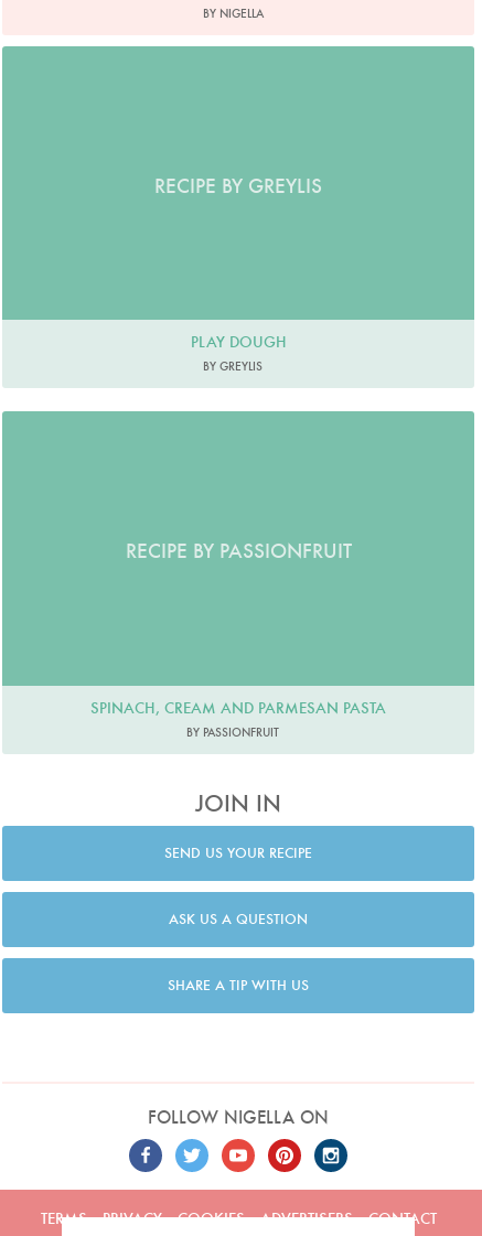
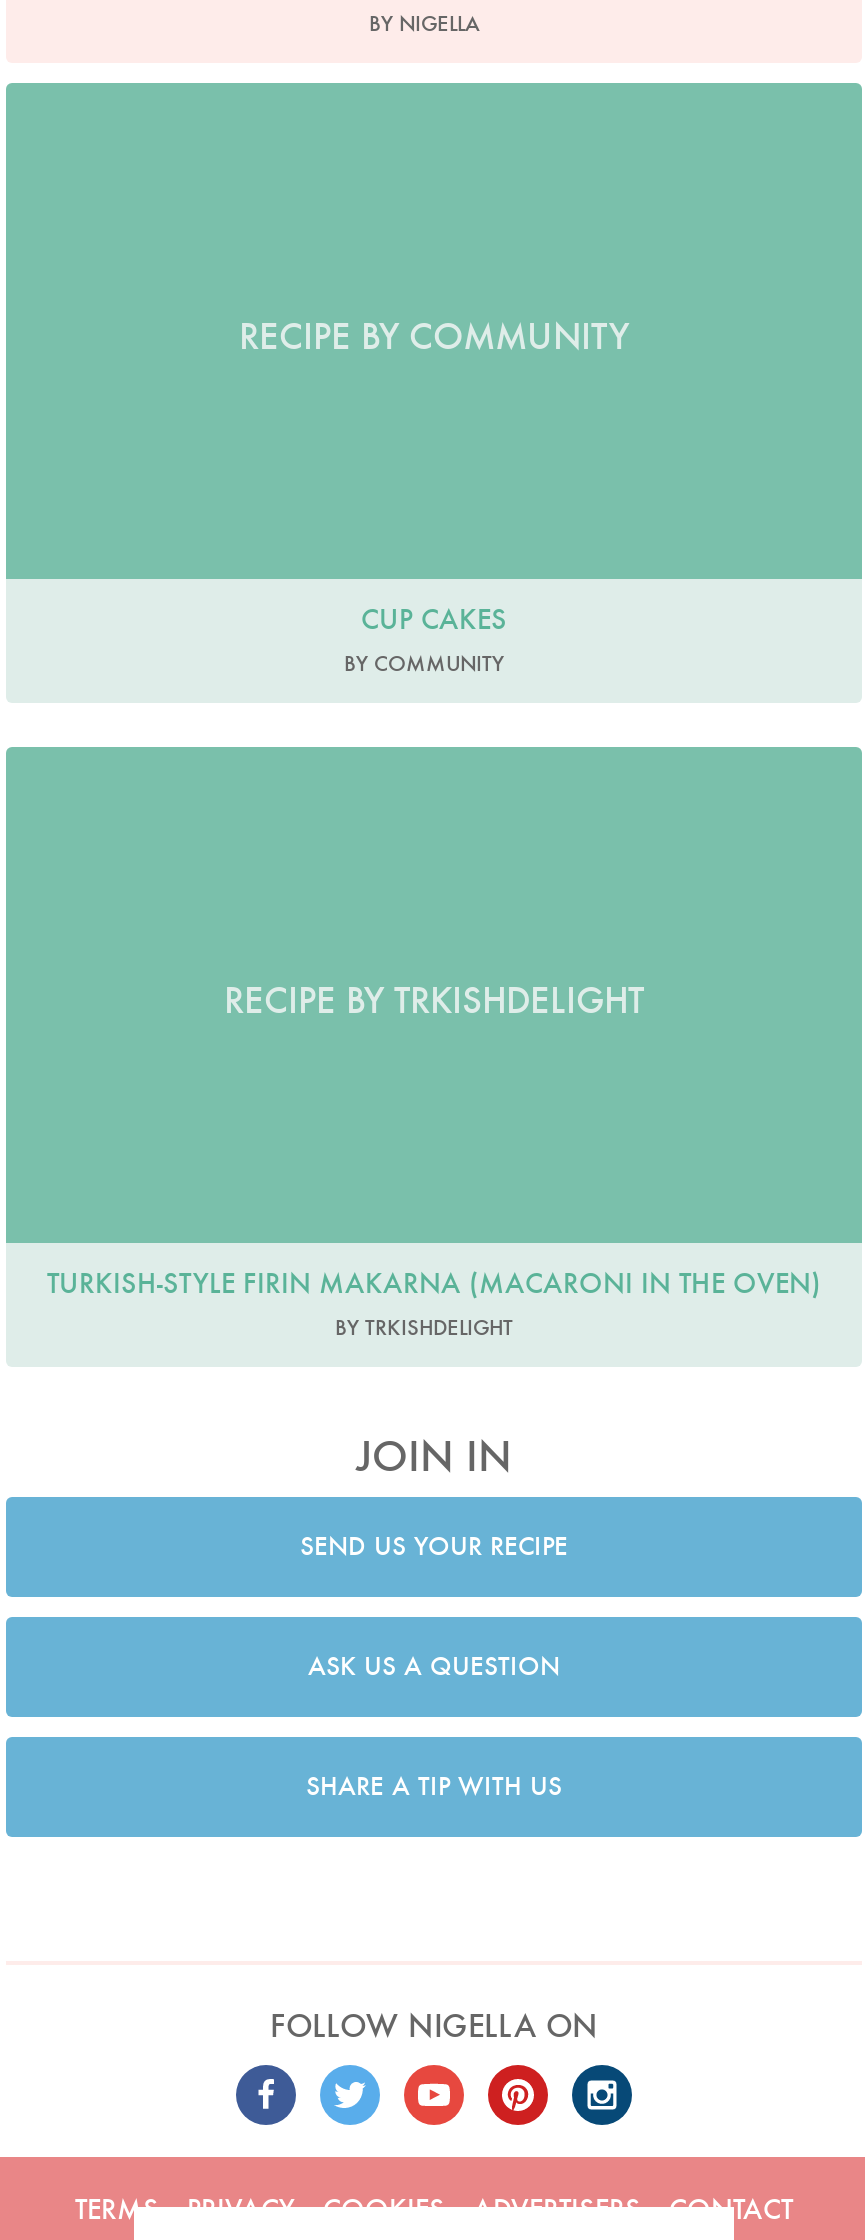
- RECIPE BY GREYLIS
+ RECIPE BY COMMUNITY

- PLAY DOUGH
- BY GREYLIS
+ CUP CAKES
+ BY COMMUNITY

- RECIPE BY PASSIONFRUIT
+ RECIPE BY TRKISHDELIGHT

- SPINACH, CREAM AND PARMESAN PASTA
- BY PASSIONFRUIT
+ TURKISH-STYLE FIRIN MAKARNA (MACARONI IN THE OVEN)
+ BY TRKISHDELIGHT
